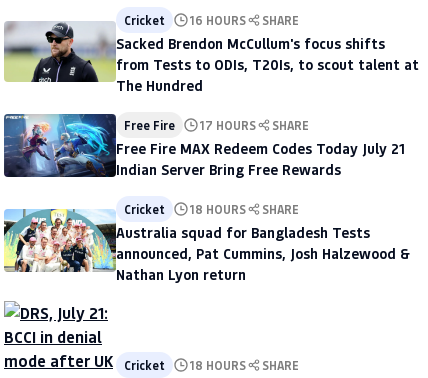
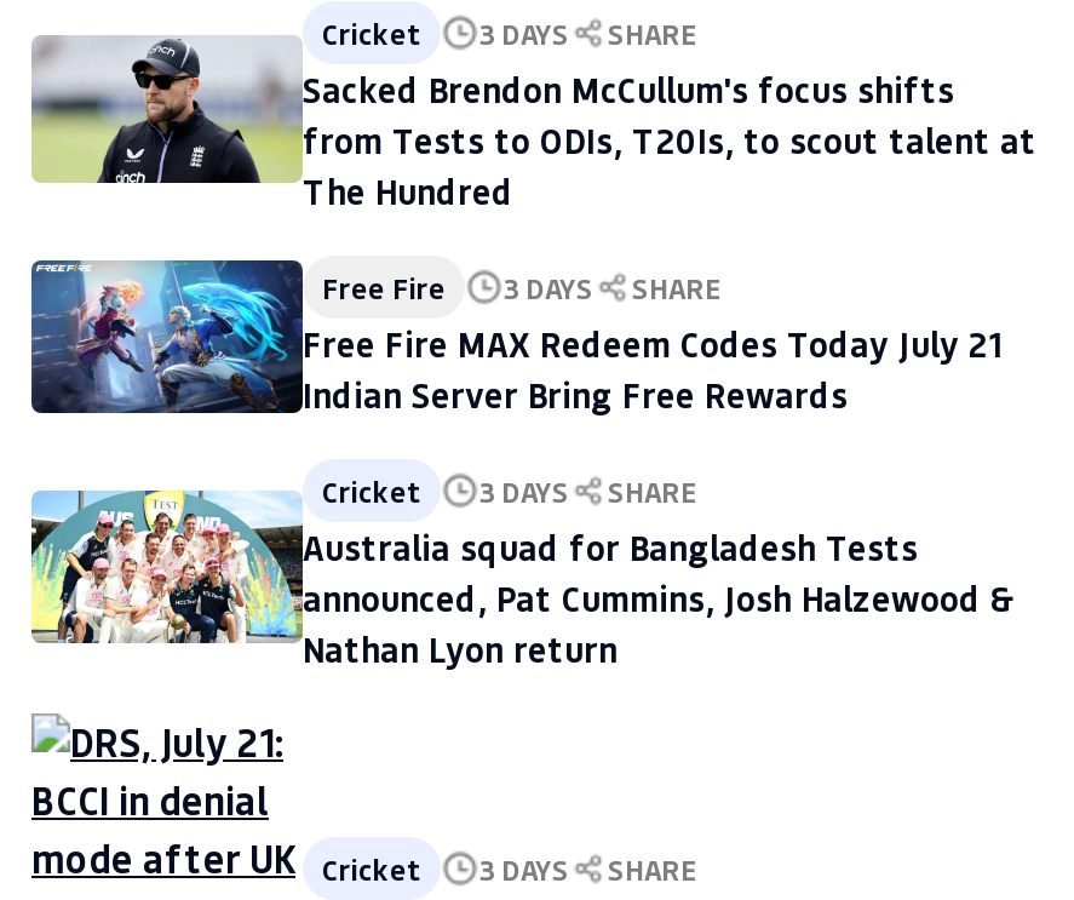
- Cricket 16 HOURS SHARE
+ Cricket 3 DAYS SHARE

- Free Fire 17 HOURS SHARE
+ Free Fire 3 DAYS SHARE

- Cricket 18 HOURS SHARE
+ Cricket 3 DAYS SHARE

- Cricket 18 HOURS SHARE
+ Cricket 3 DAYS SHARE
